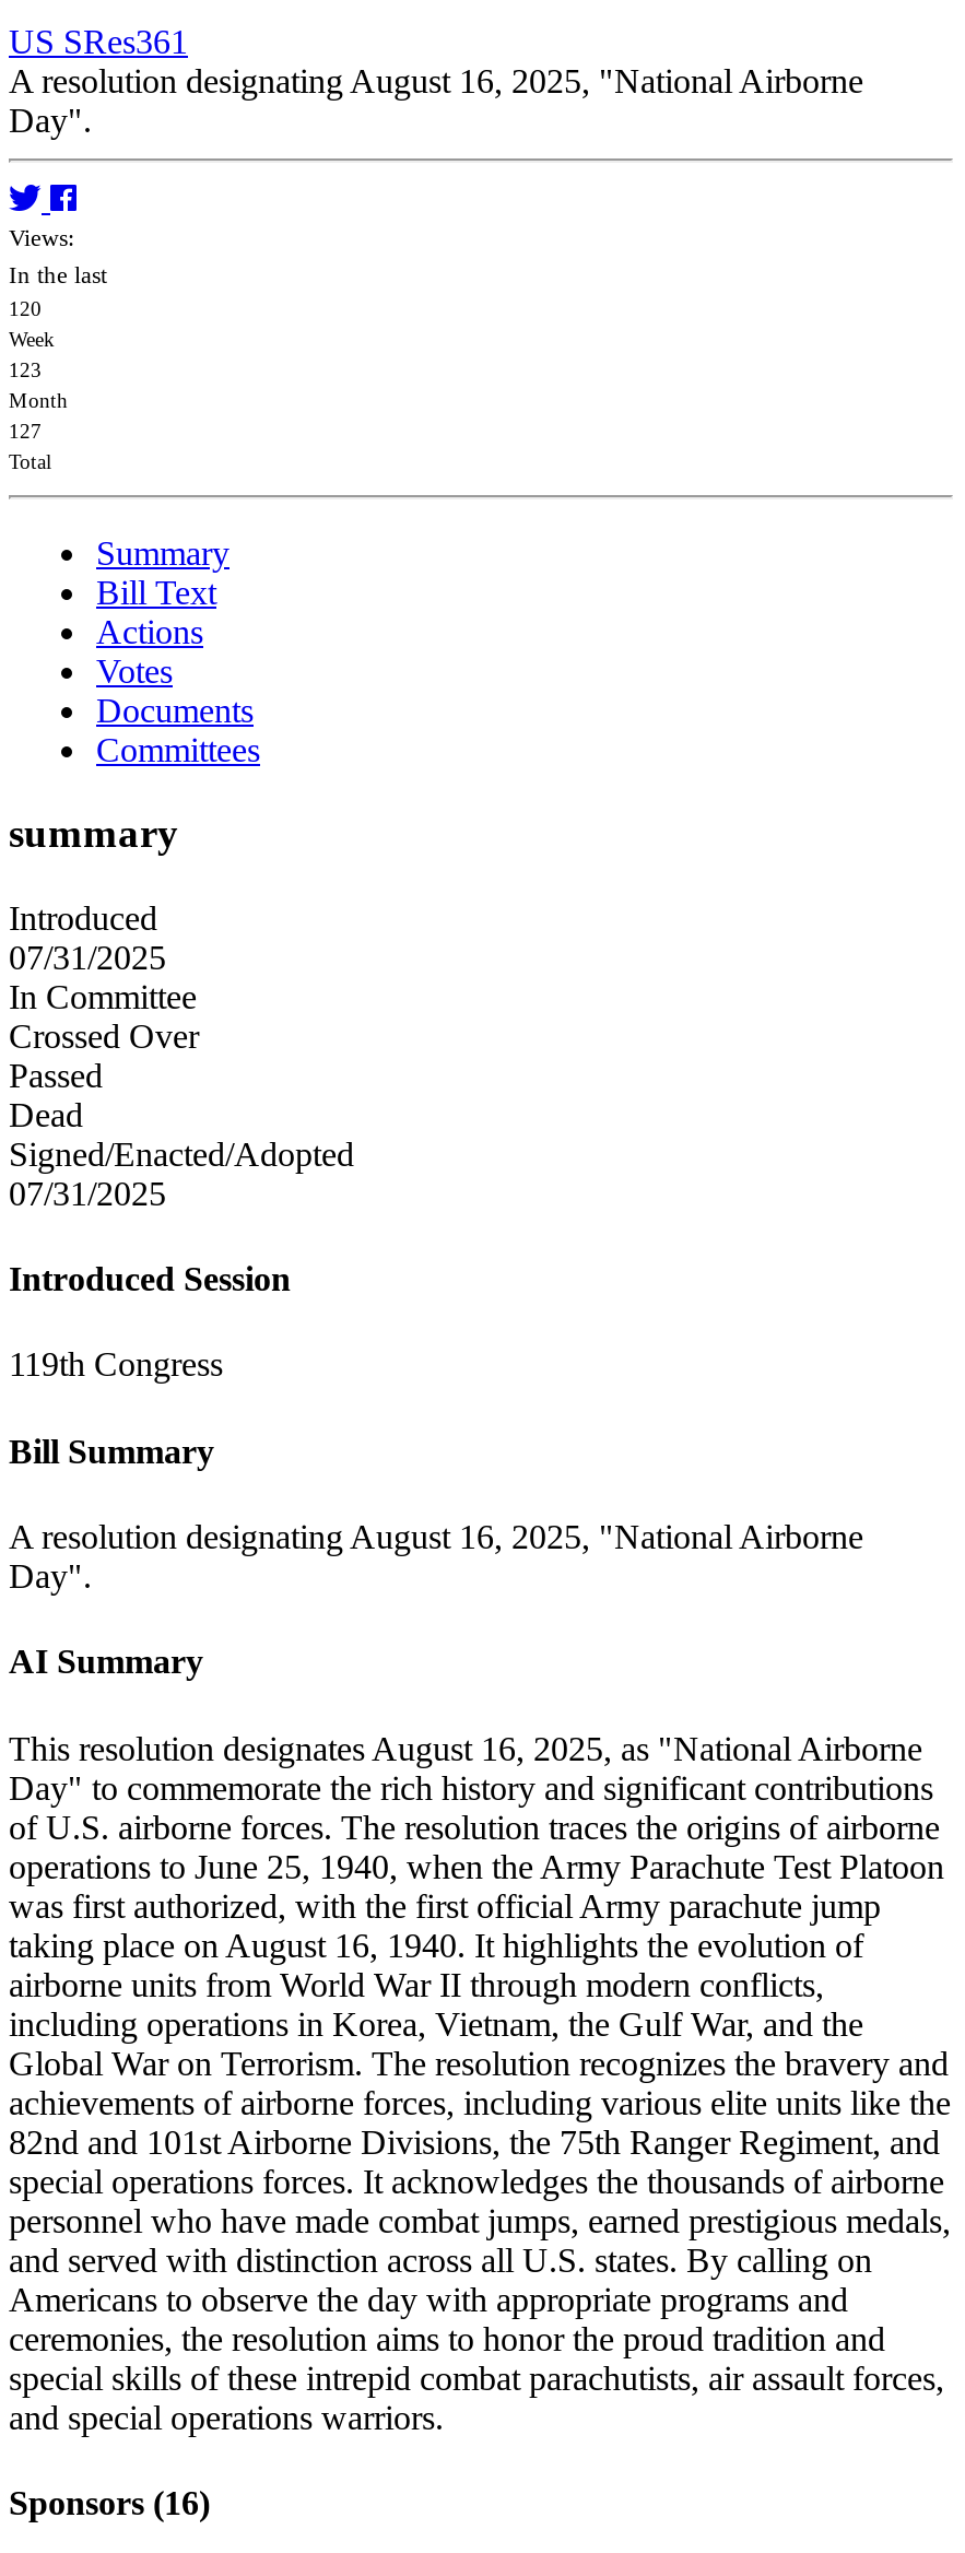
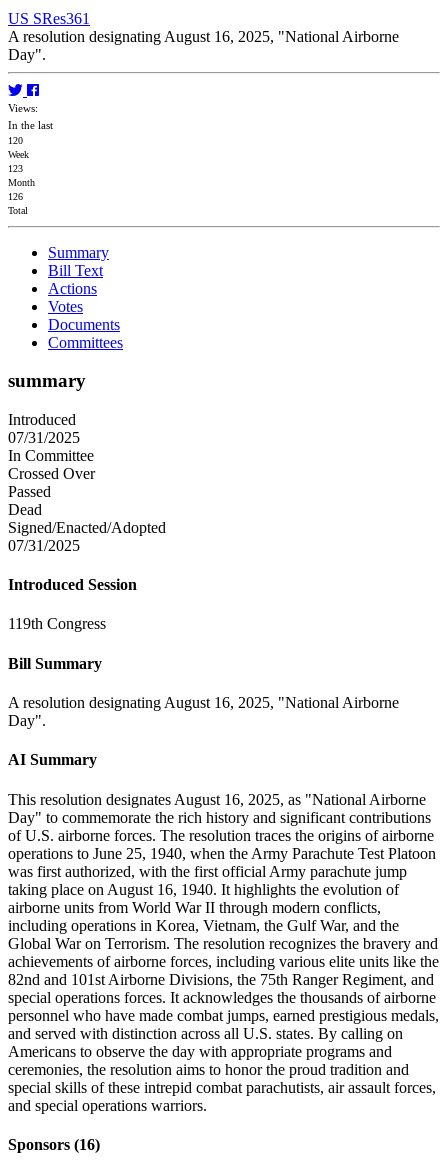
- 127
+ 126
